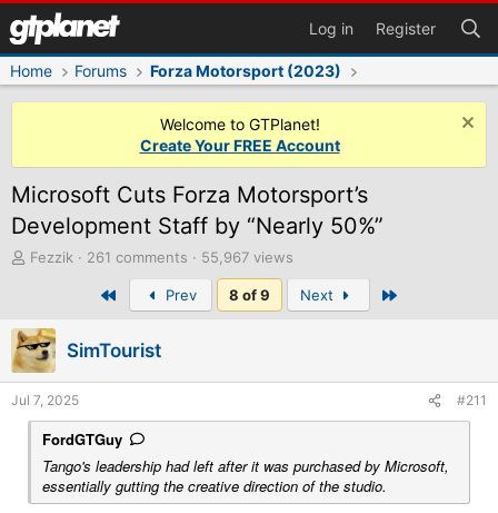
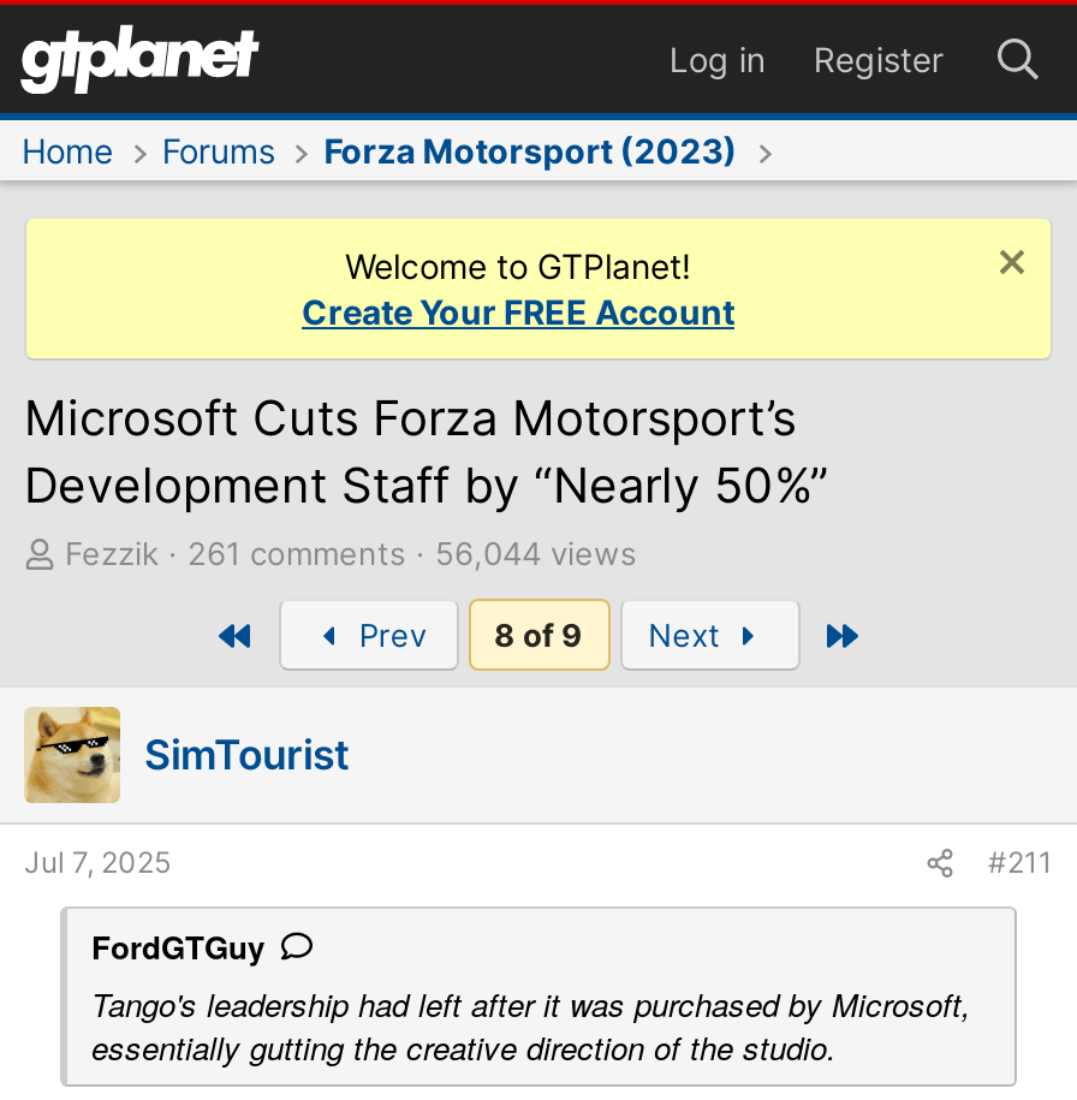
- 261 comments 55,967 views
+ 261 comments 56,044 views
